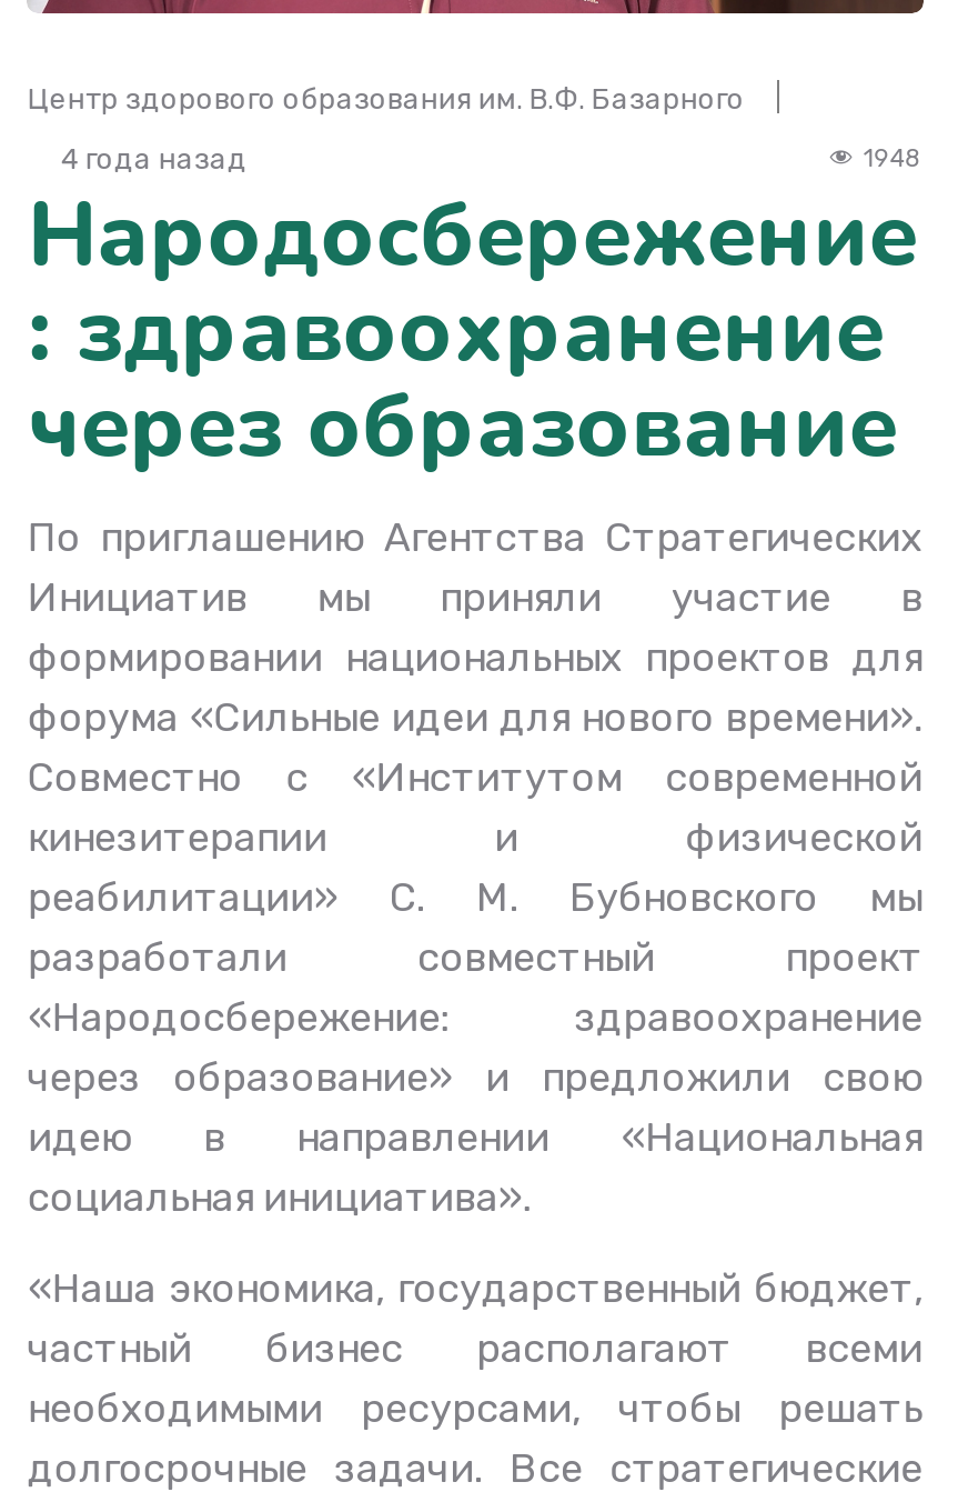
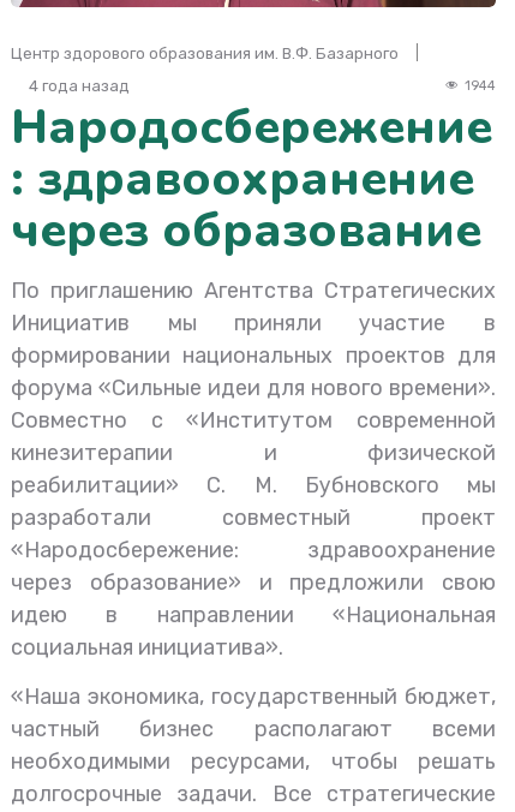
- 1948
+ 1944
